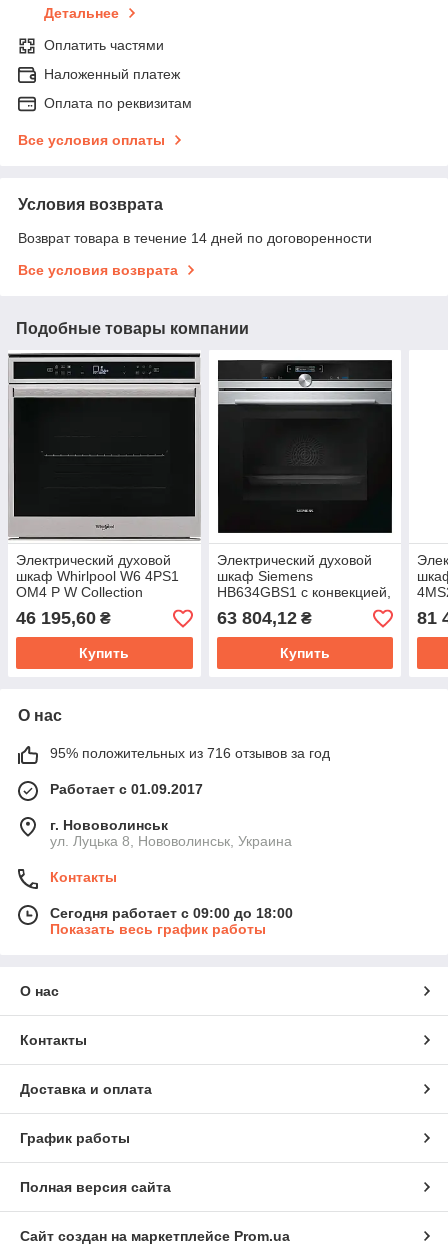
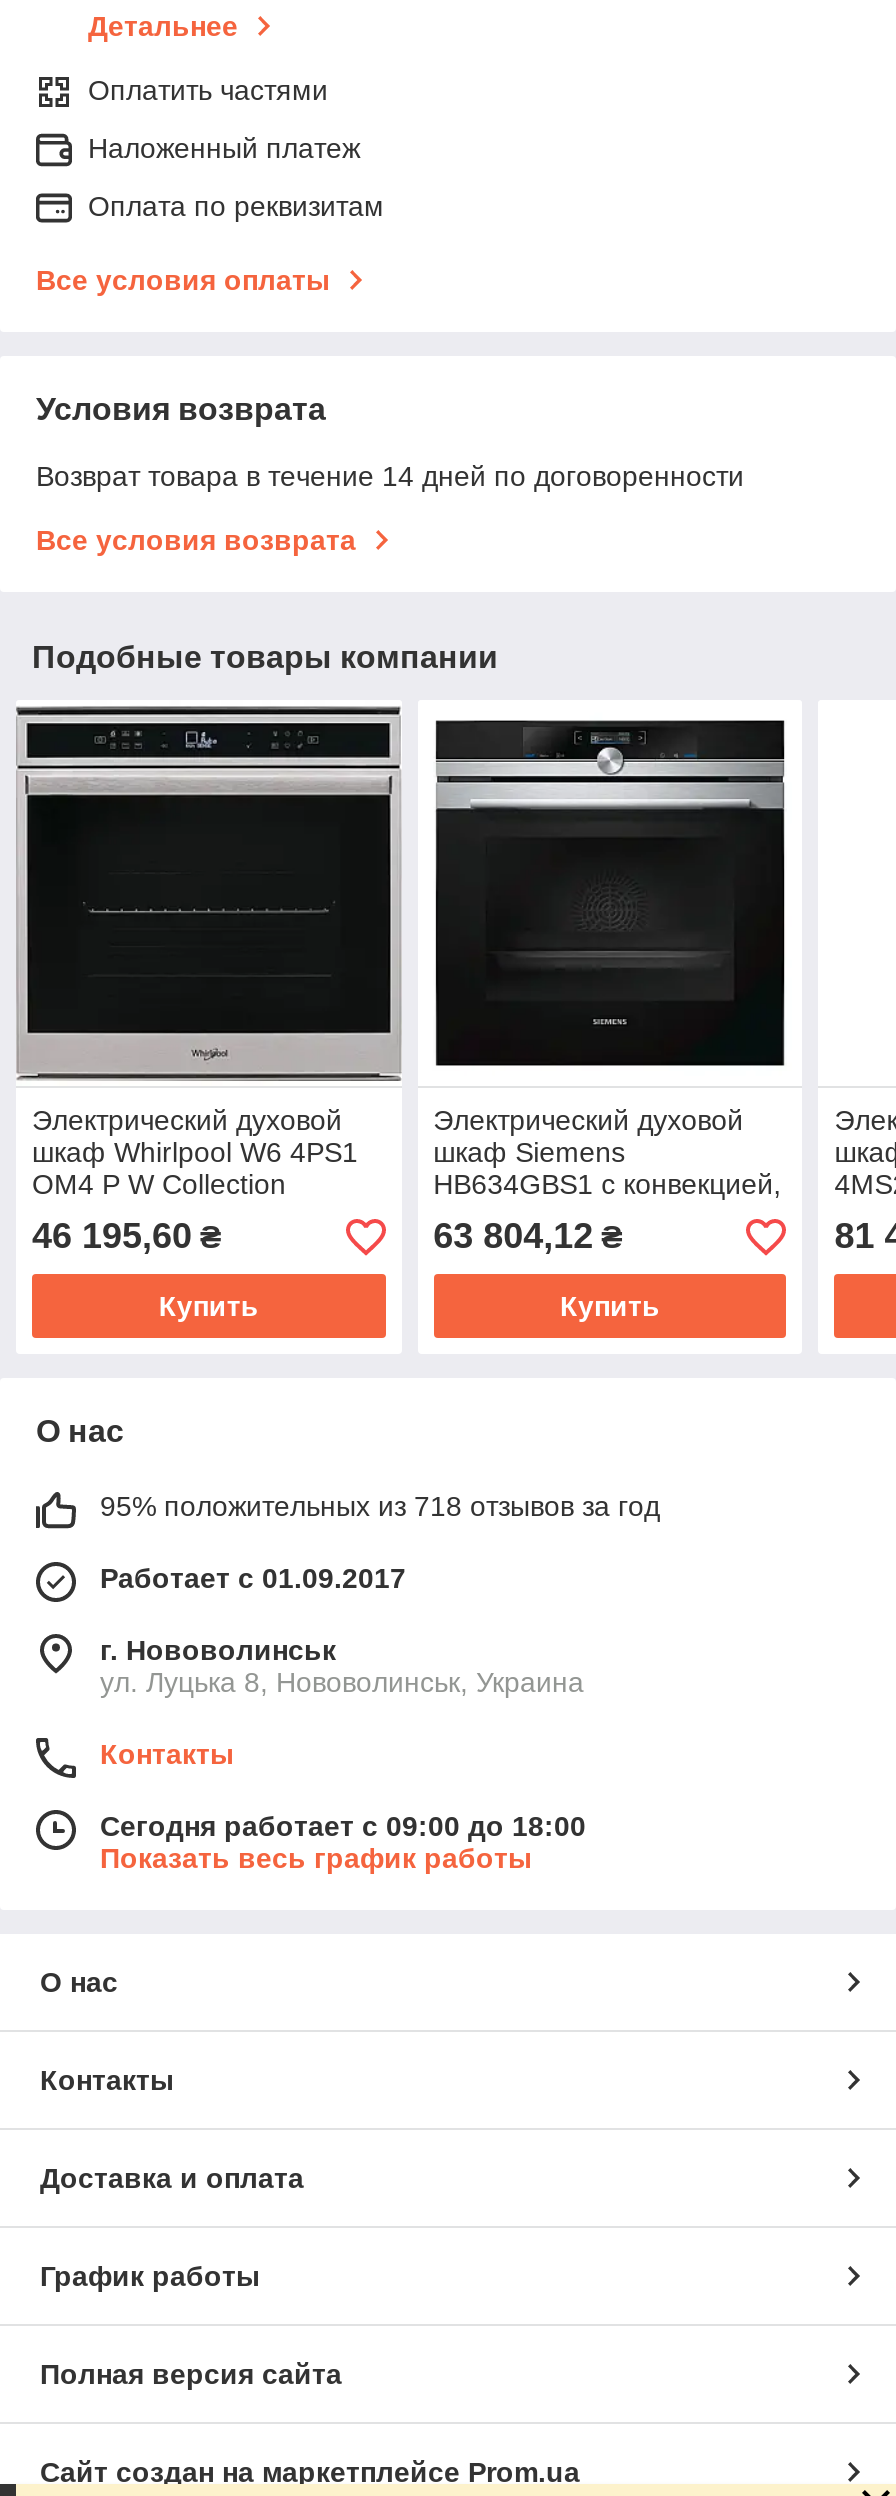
- 95% положительных из 716 отзывов за год
+ 95% положительных из 718 отзывов за год
